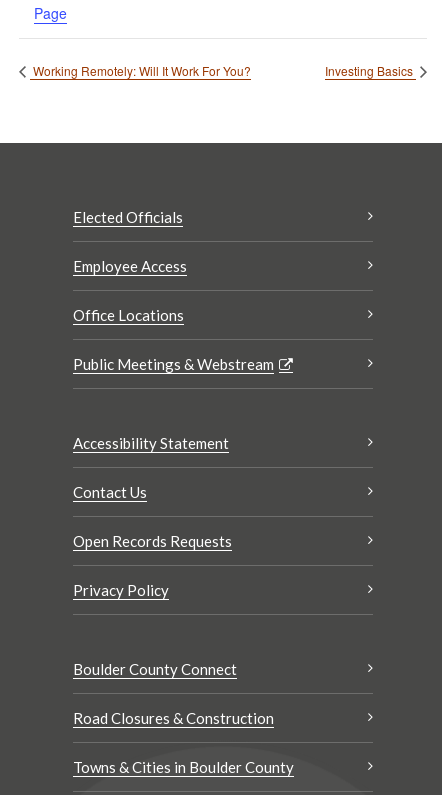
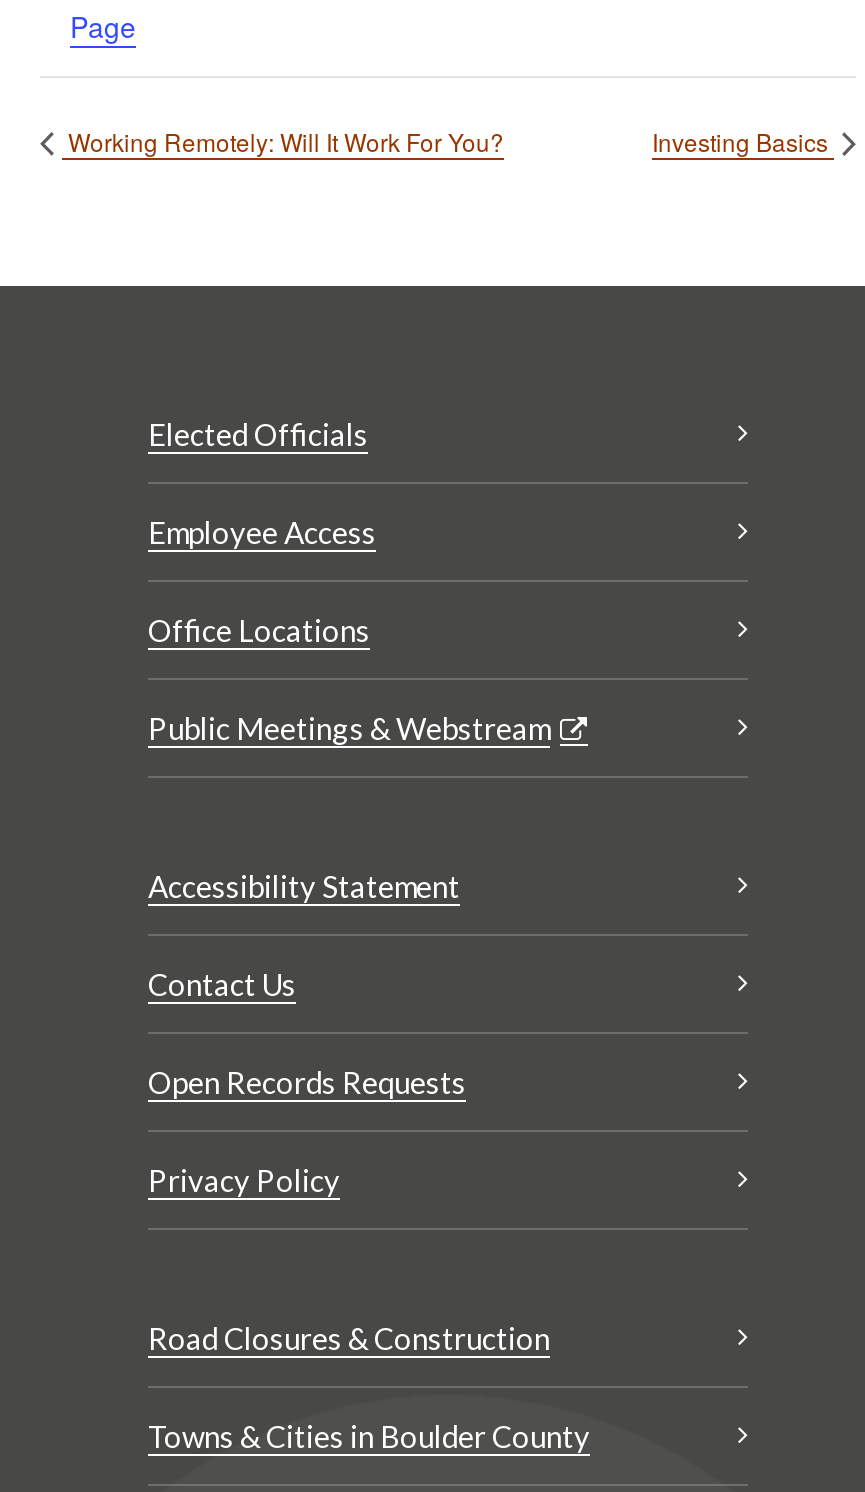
- Boulder County Connect
